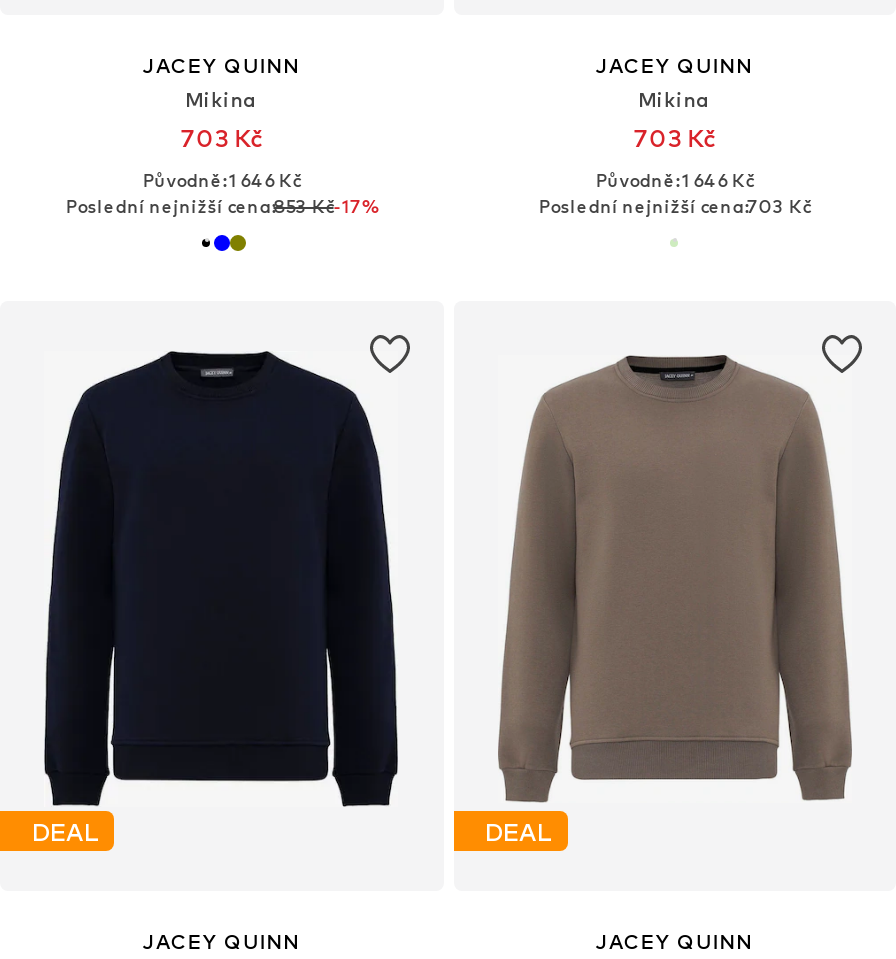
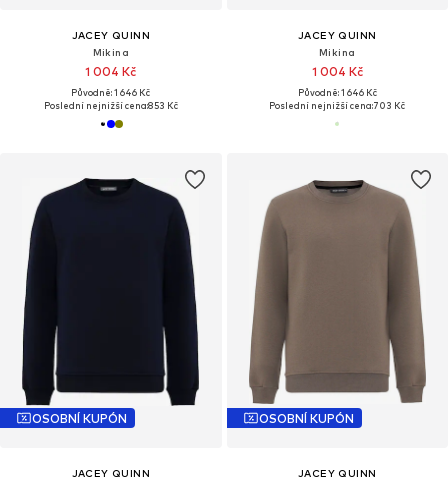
- 703 Kč
+ 1 004 Kč

- 703 Kč
+ 1 004 Kč

- Poslední nejnižší cena:853 Kč-17%
+ Poslední nejnižší cena:853 Kč

- DEAL
+ OSOBNÍ KUPÓN

- DEAL
+ OSOBNÍ KUPÓN
